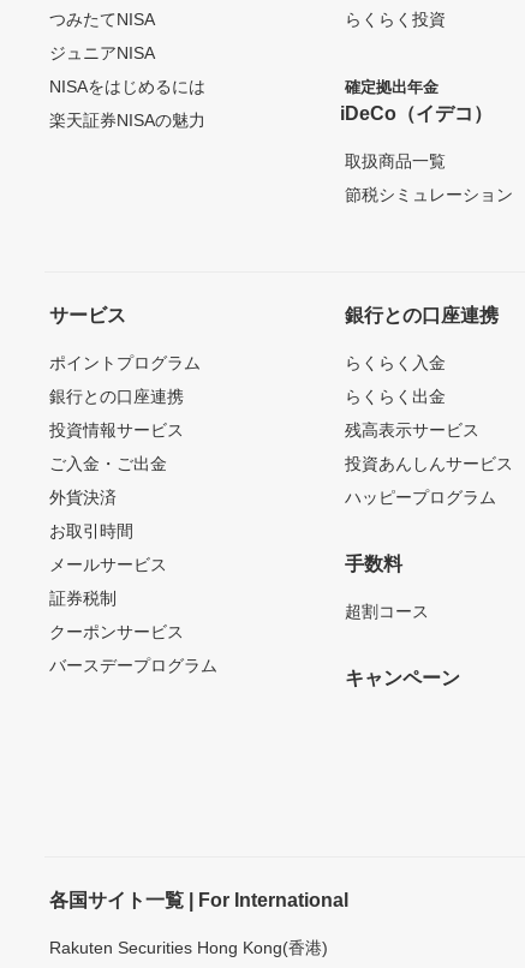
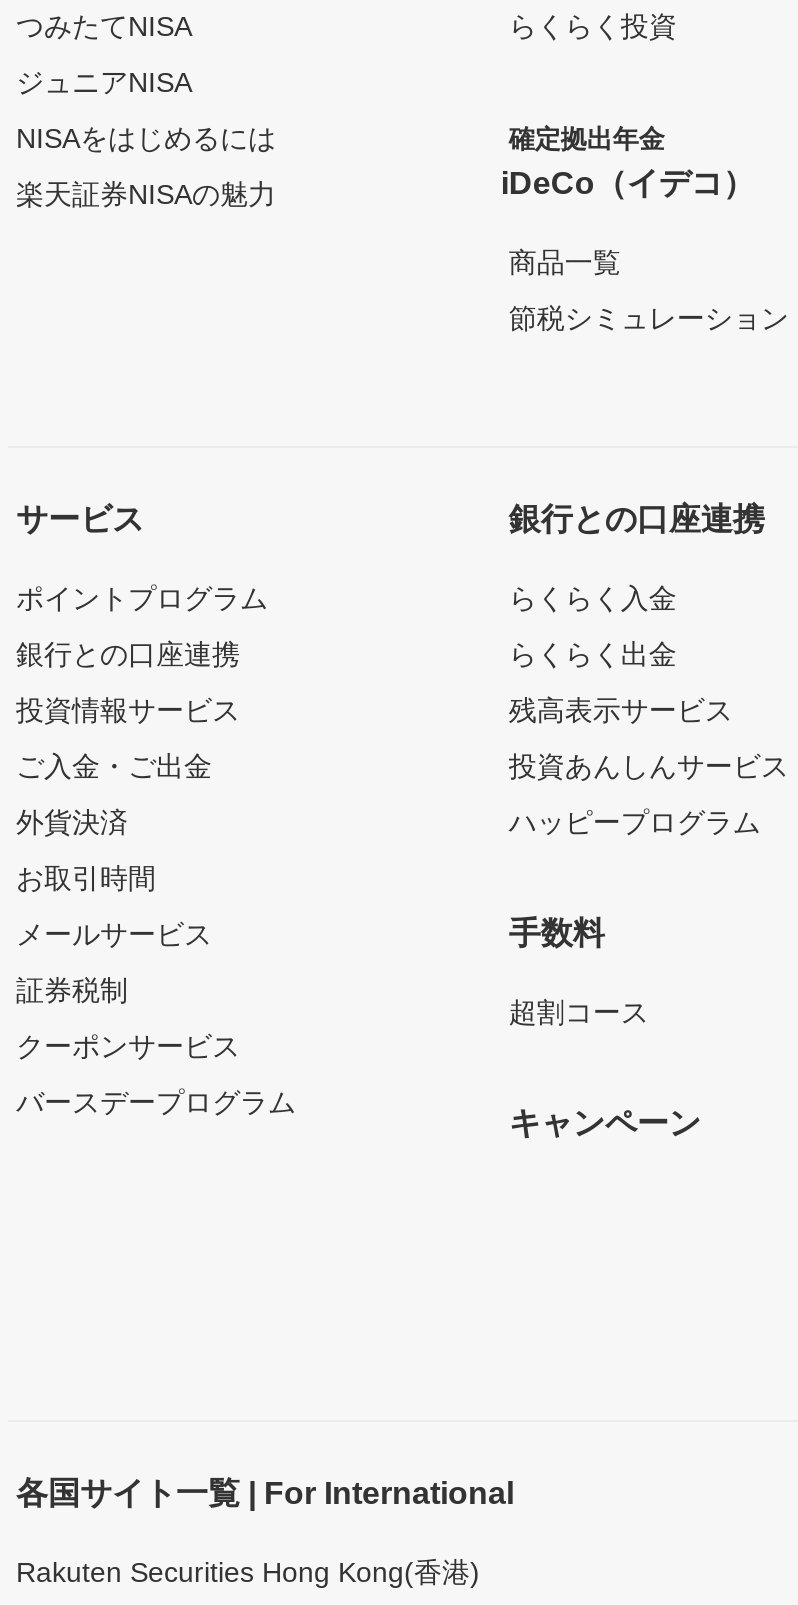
- 取扱商品一覧
+ 商品一覧
